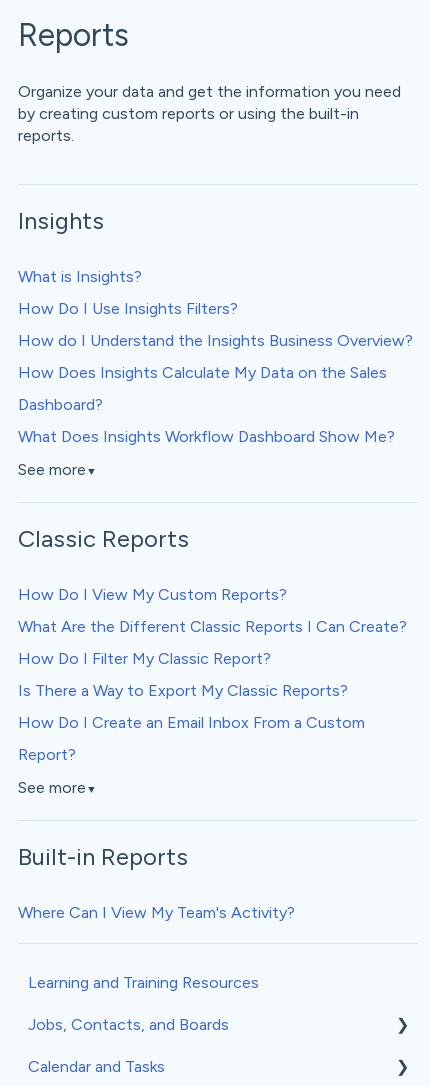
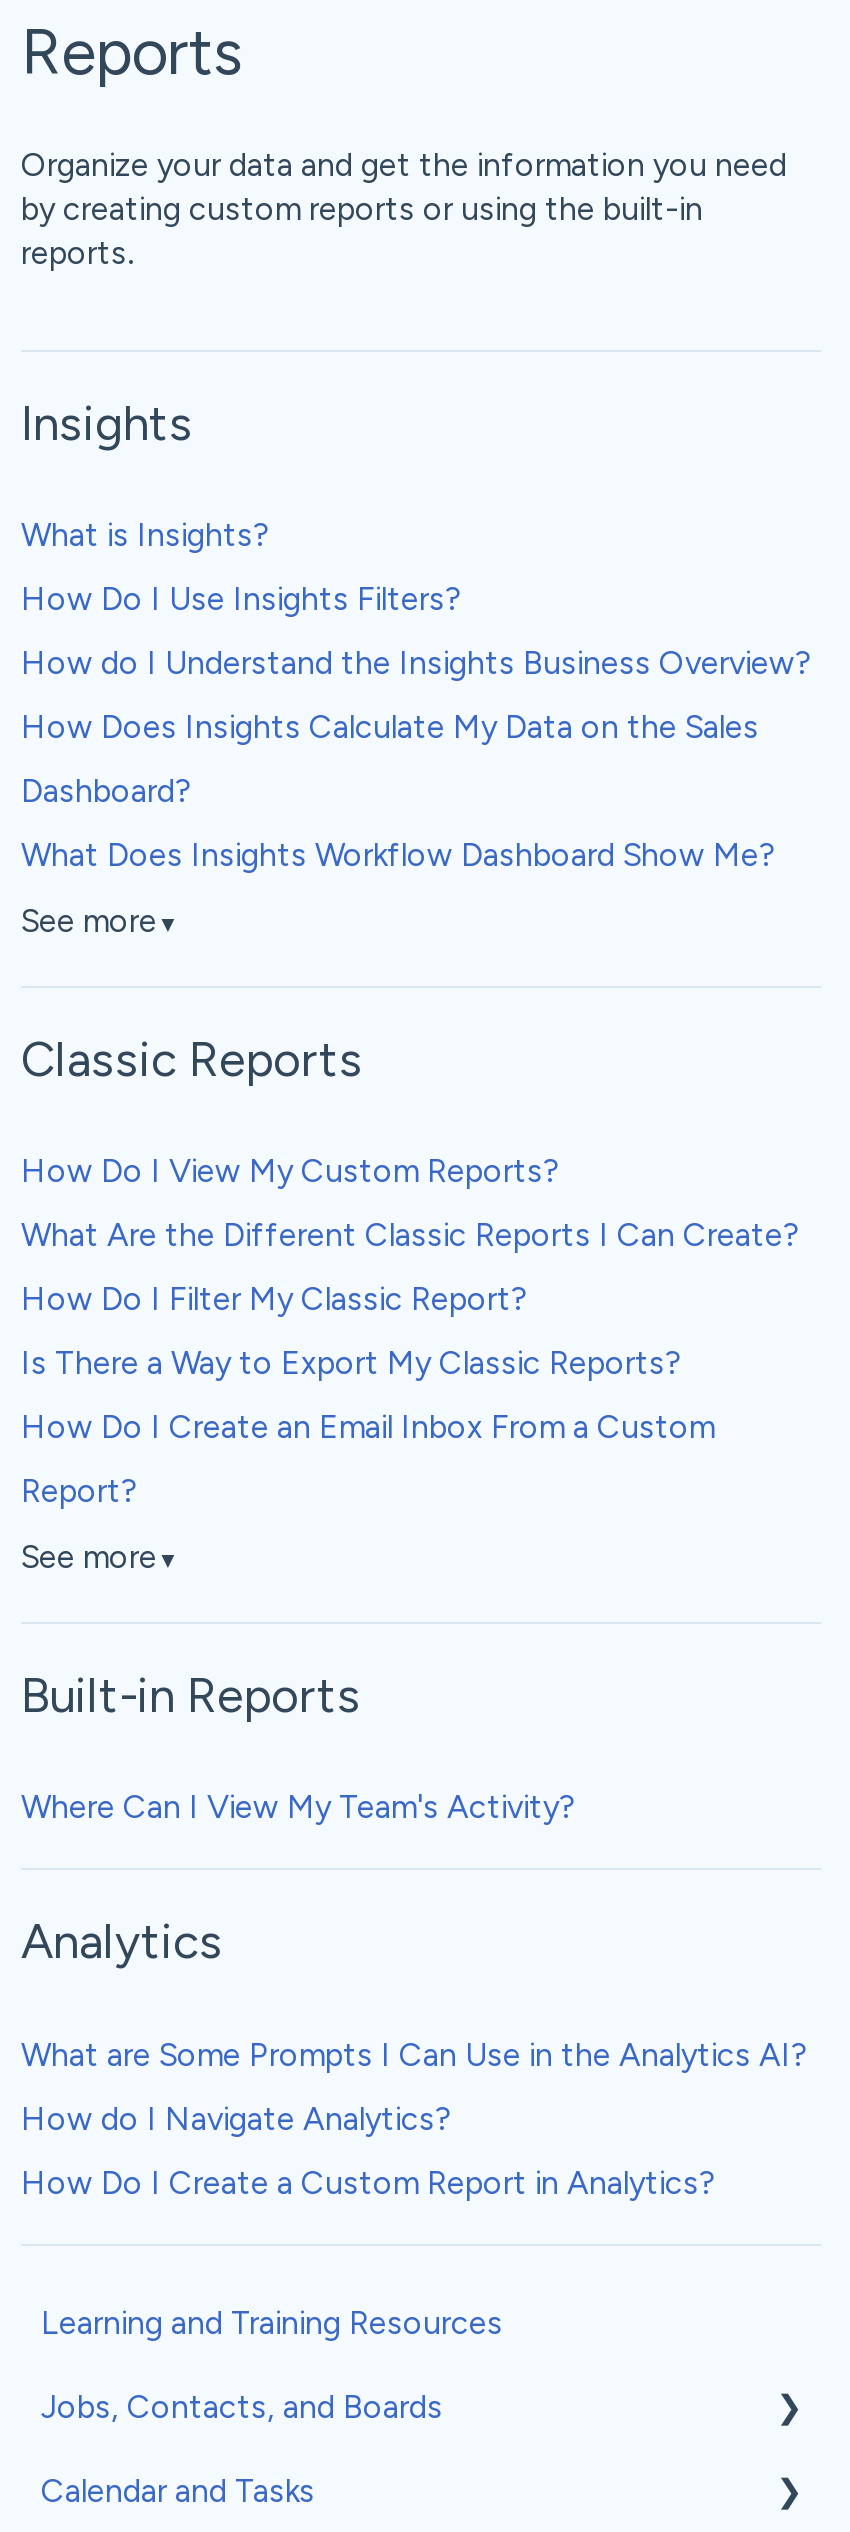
+ Analytics
+ What are Some Prompts I Can Use in the Analytics AI?
+ How do I Navigate Analytics?
+ How Do I Create a Custom Report in Analytics?
